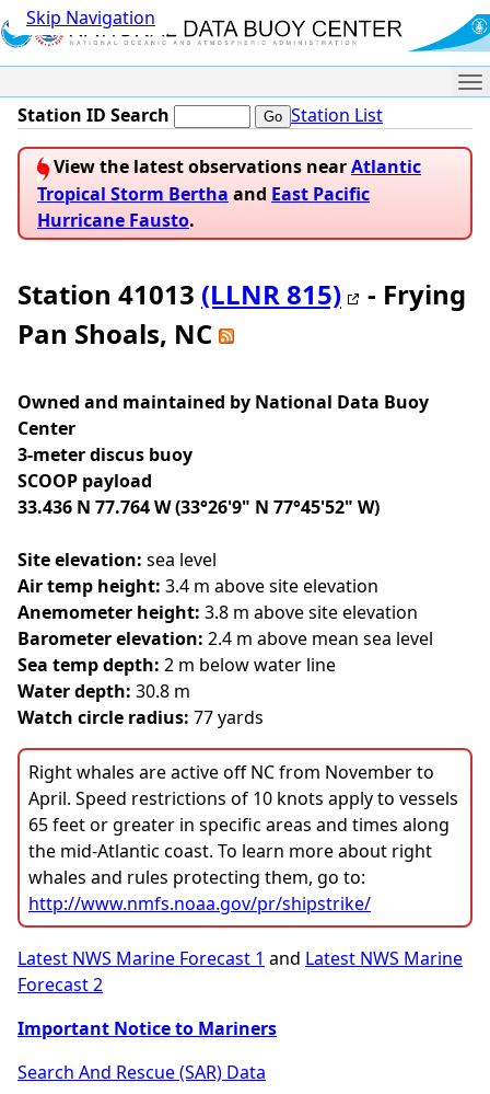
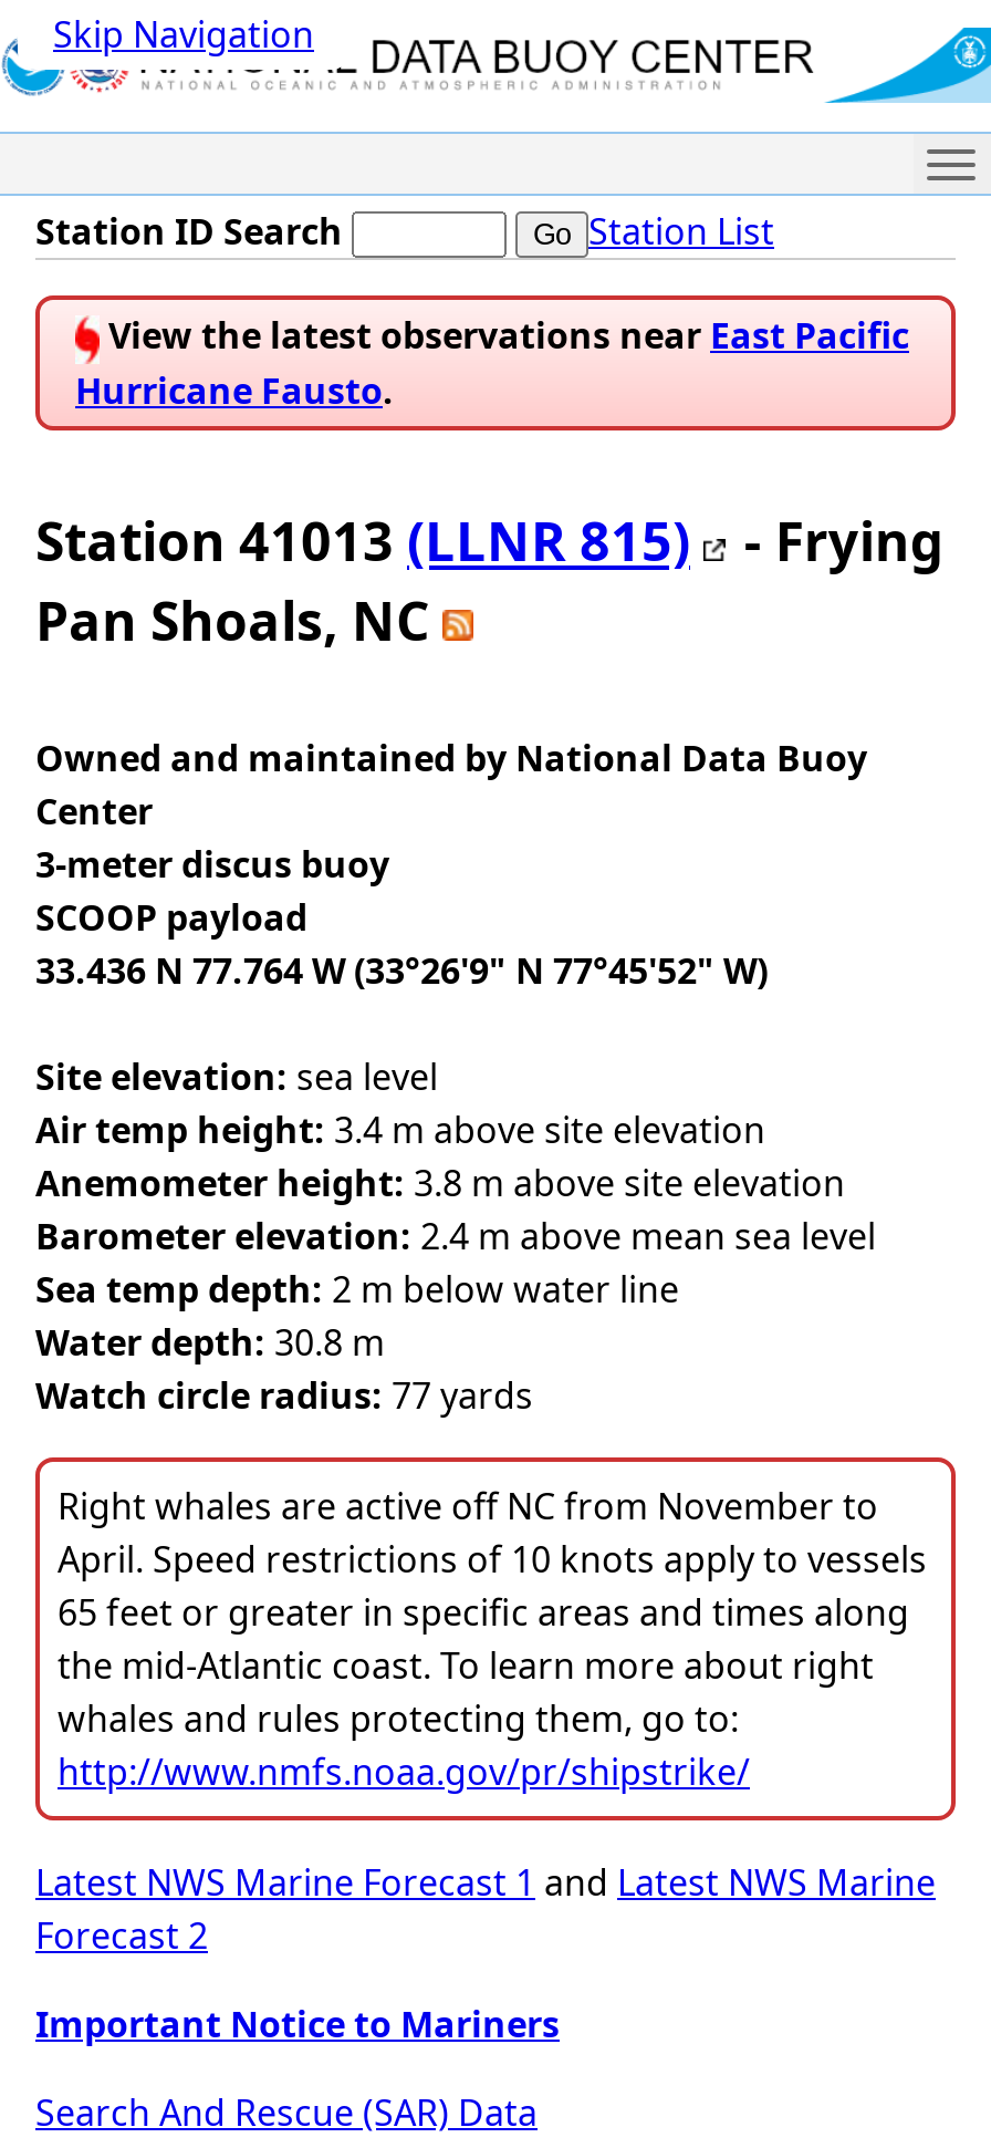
- View the latest observations near Atlantic
- Tropical Storm Bertha and East Pacific
+ View the latest observations near East Pacific
